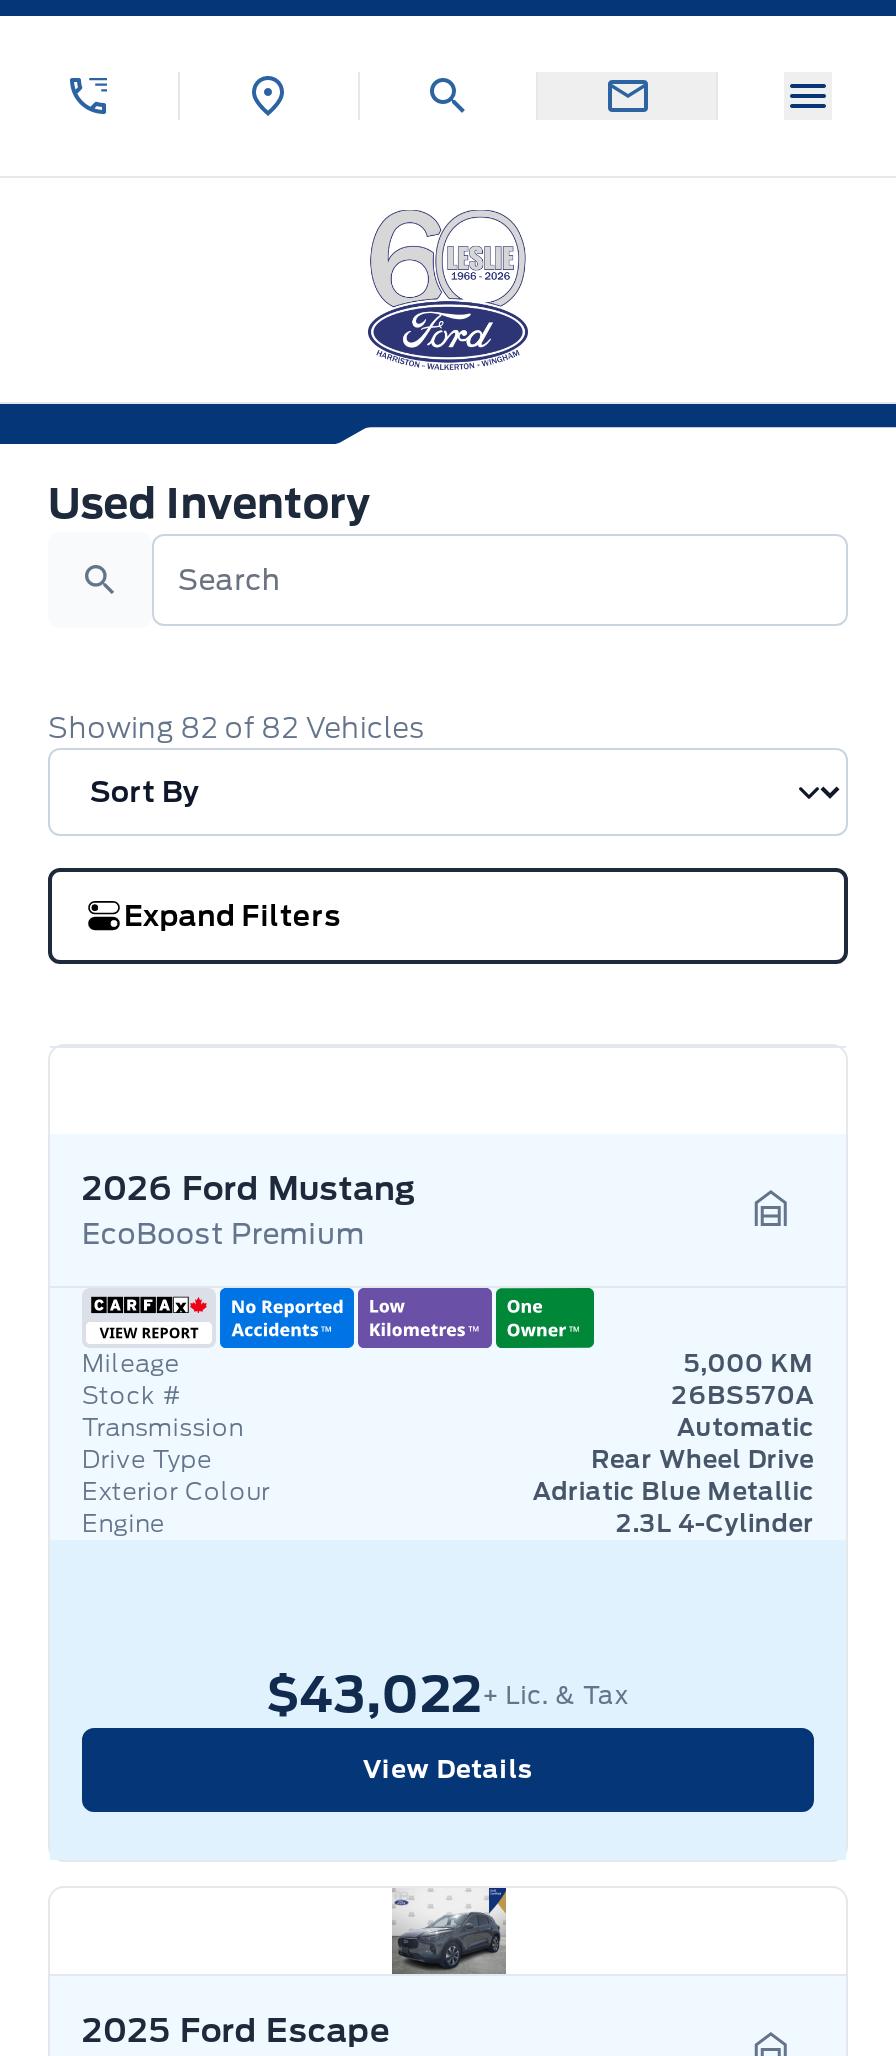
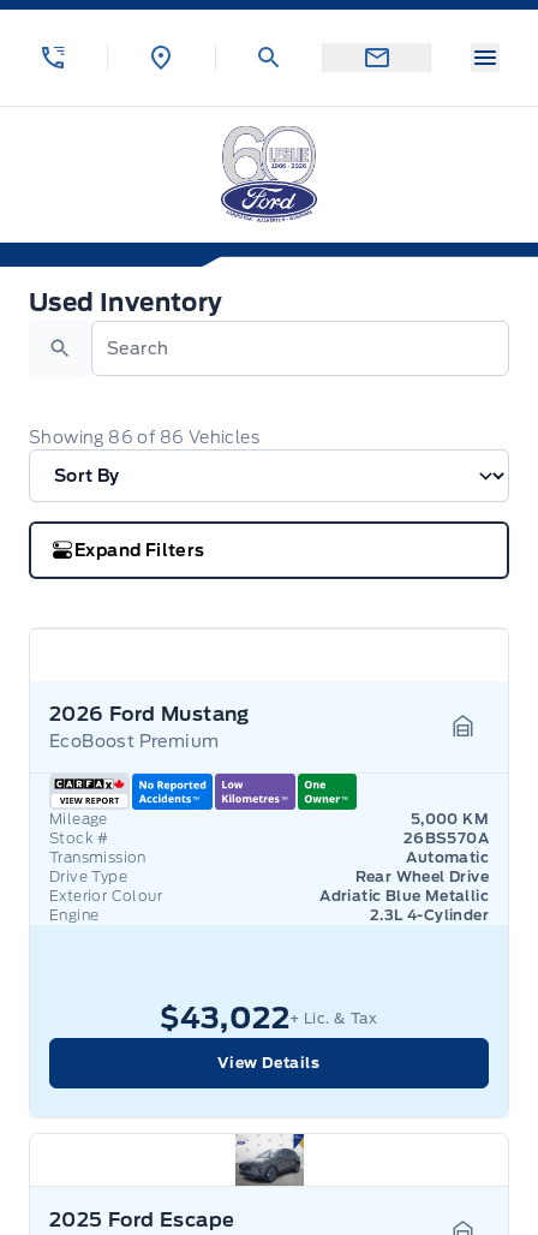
- Showing 82 of 82 Vehicles
+ Showing 86 of 86 Vehicles
